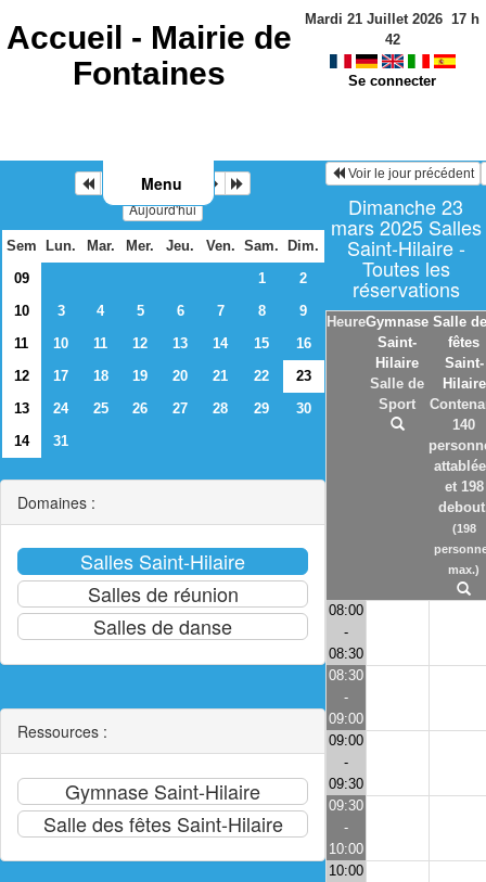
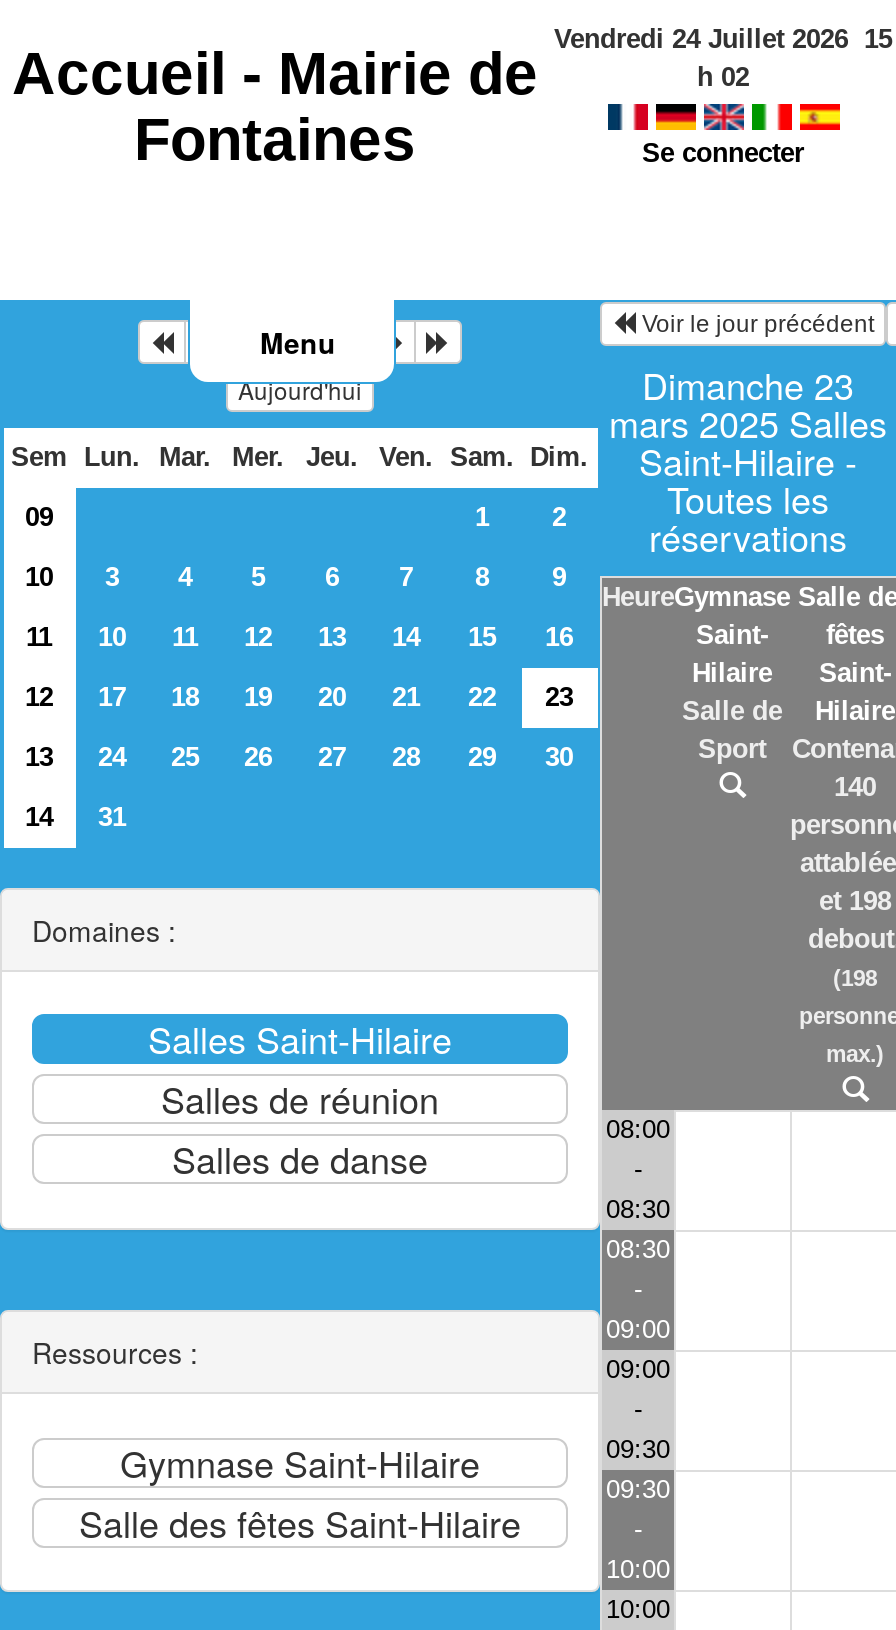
- Mardi 21 Juillet 2026 17 h
- 42
+ Vendredi 24 Juillet 2026 15
+ h 02
